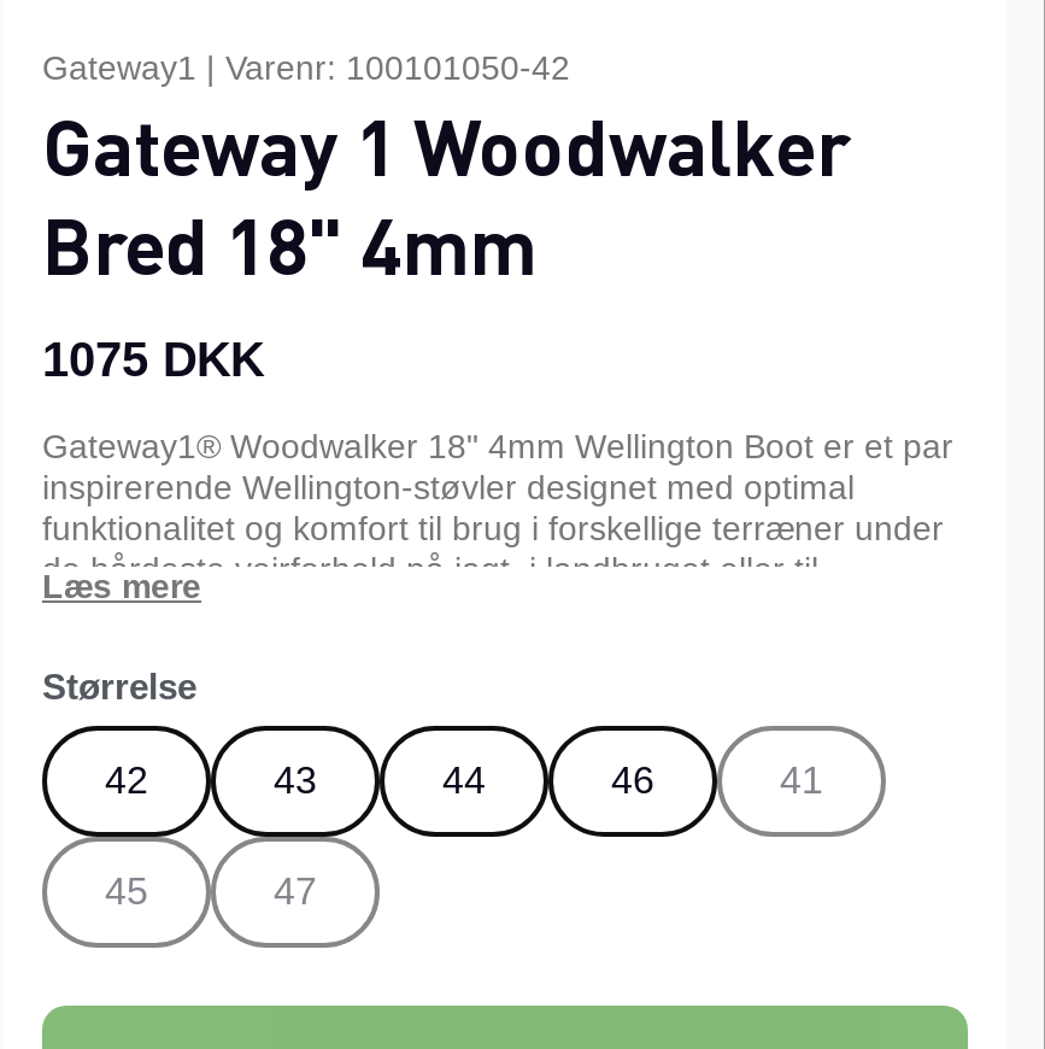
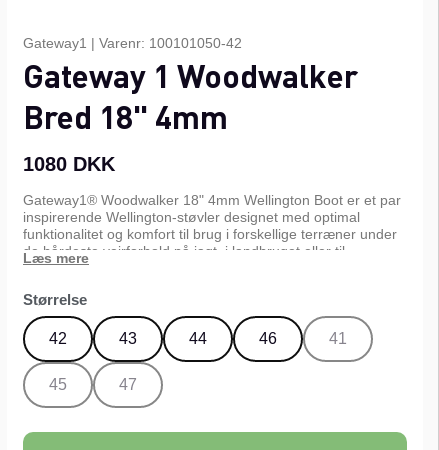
- 1075 DKK
+ 1080 DKK
